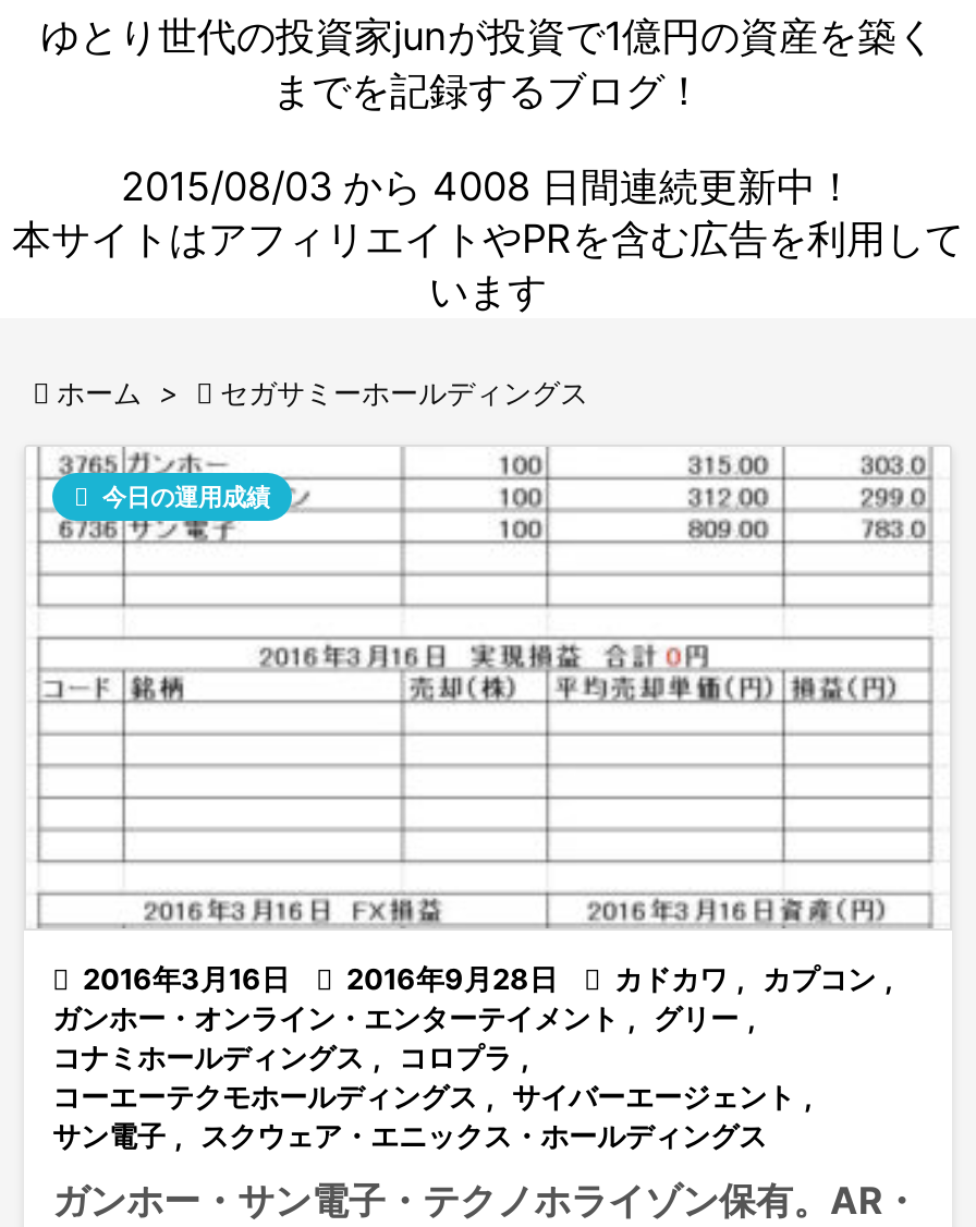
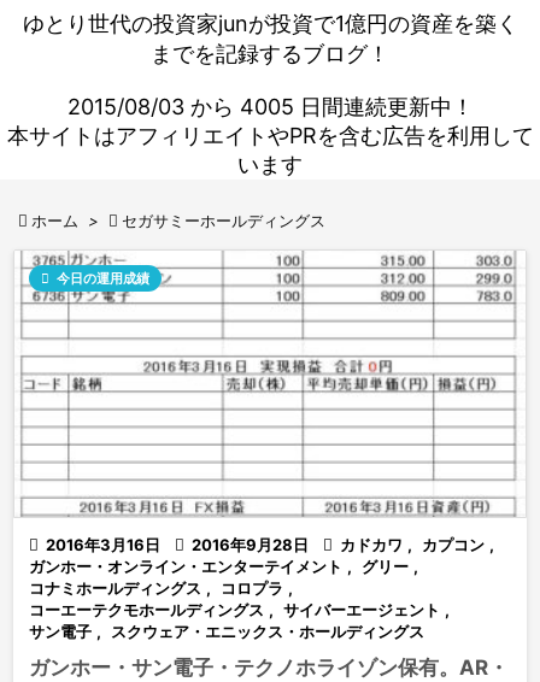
- 2015/08/03 から 4008 日間連続更新中！
+ 2015/08/03 から 4005 日間連続更新中！
